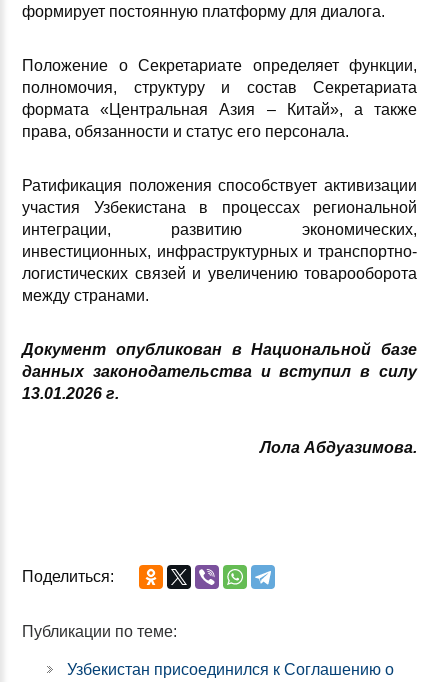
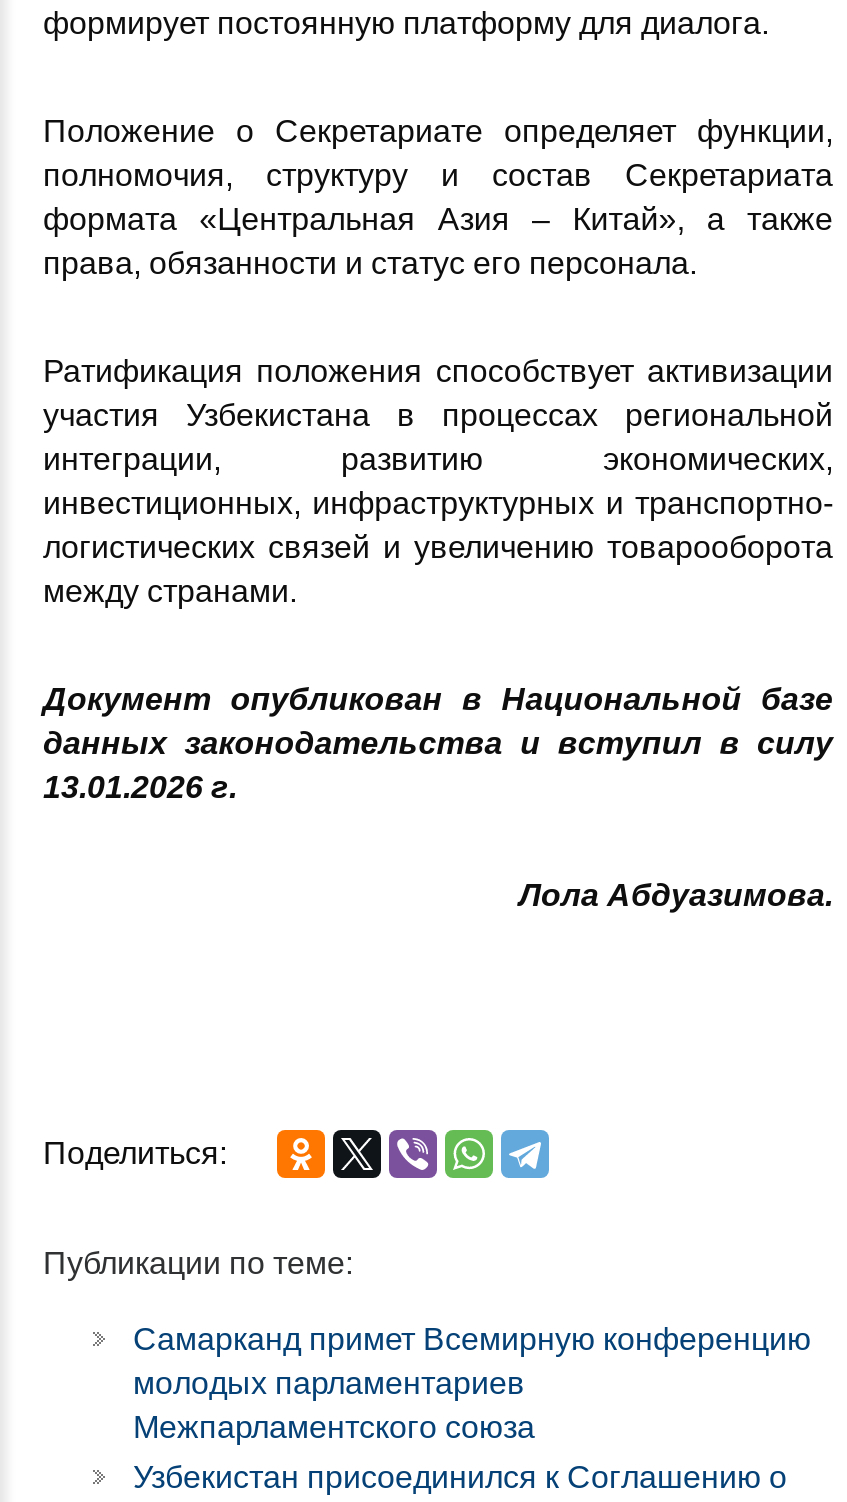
+ Самарканд примет Всемирную конференцию
+ молодых парламентариев
+ Межпарламентского союза
